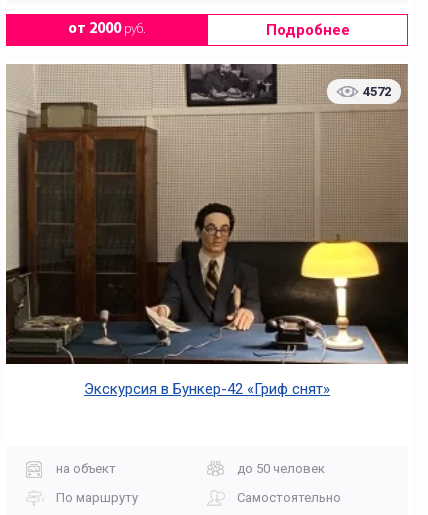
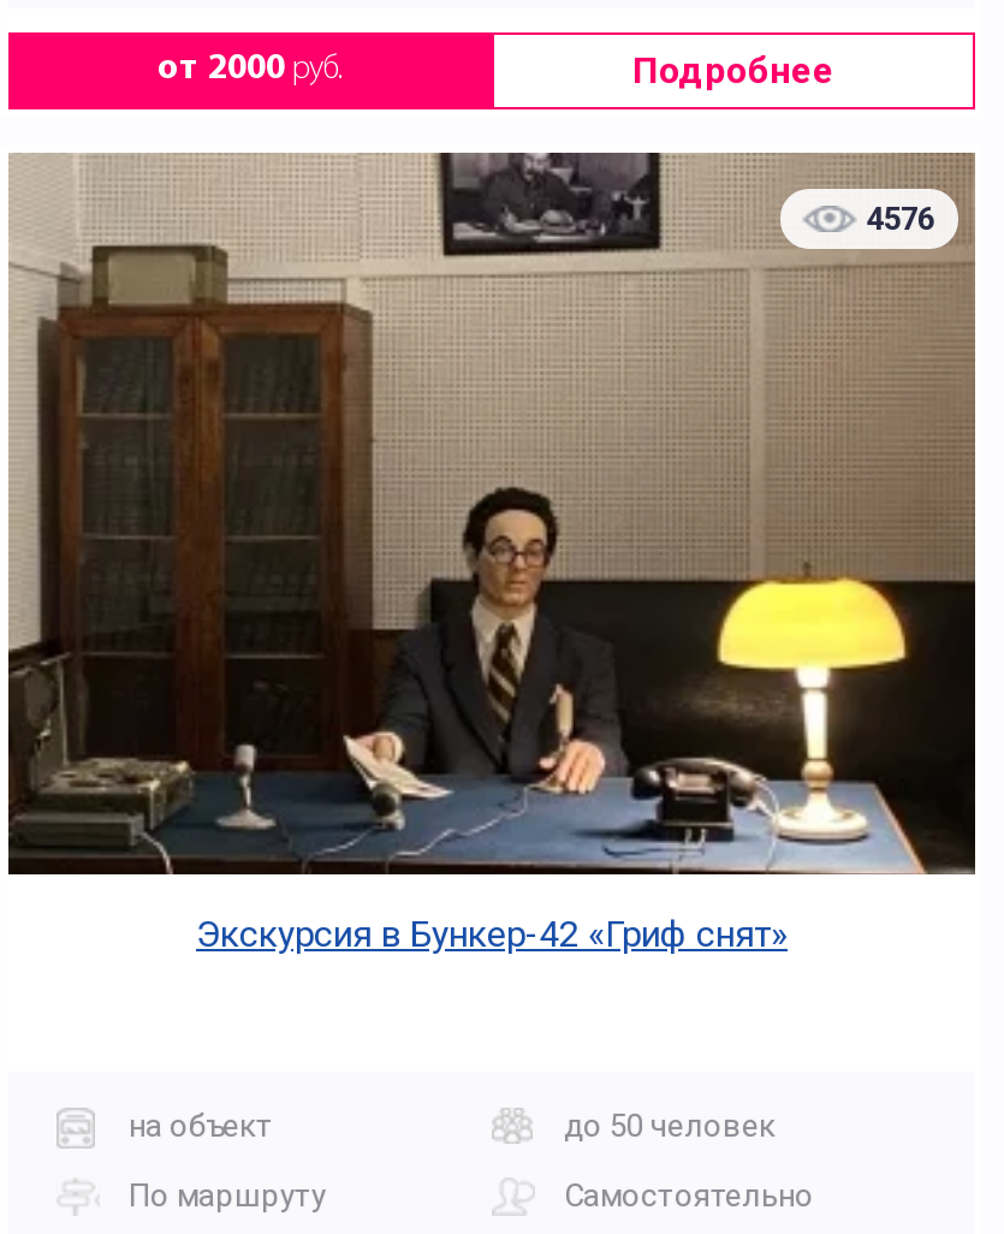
- 4572
+ 4576
